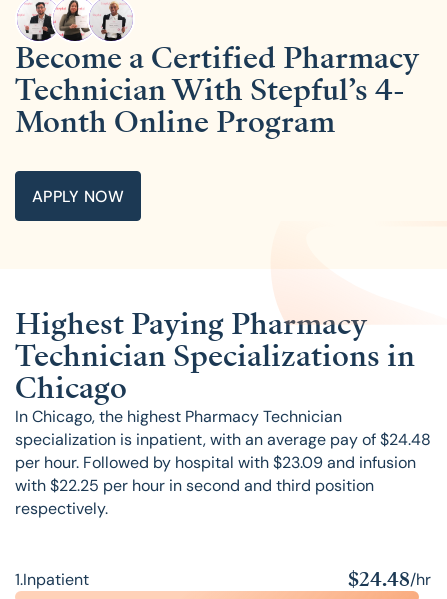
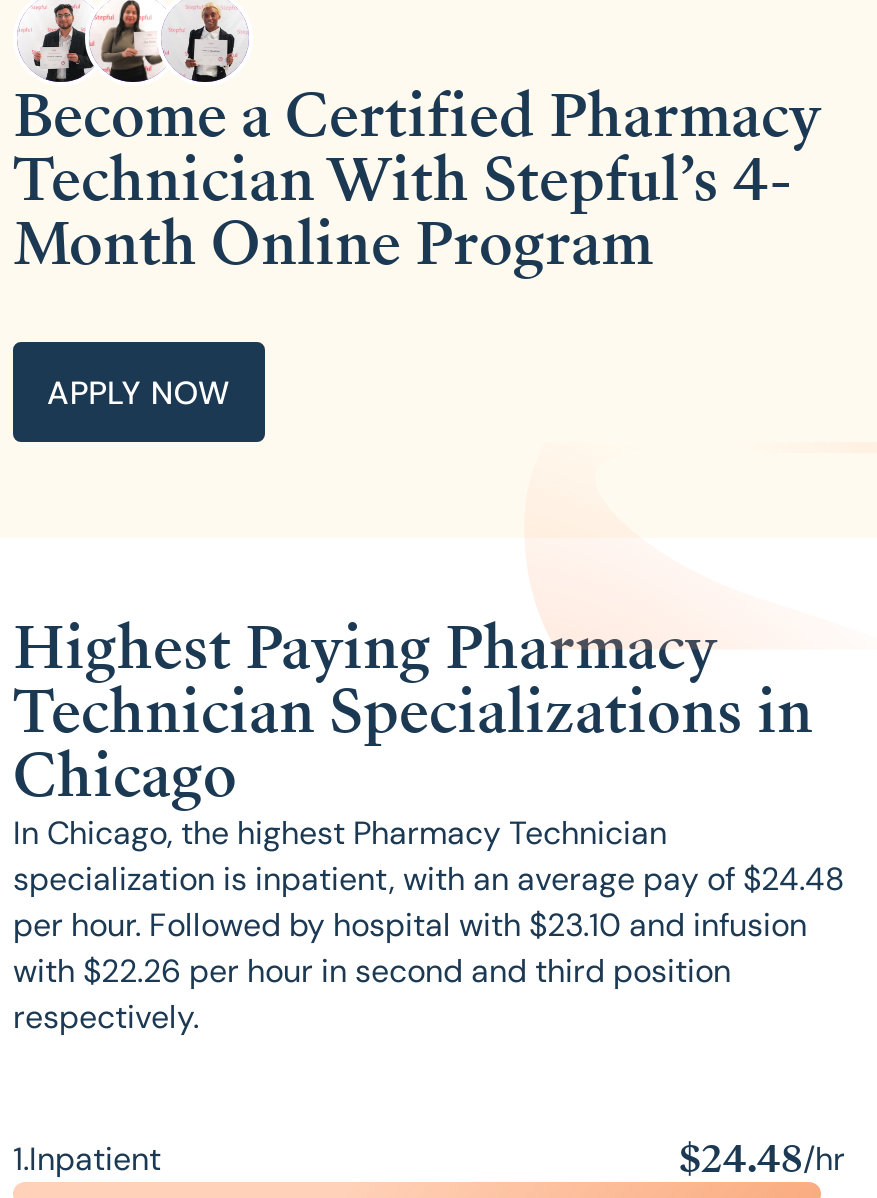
- per hour. Followed by hospital with $23.09 and infusion
+ per hour. Followed by hospital with $23.10 and infusion

- with $22.25 per hour in second and third position
+ with $22.26 per hour in second and third position
